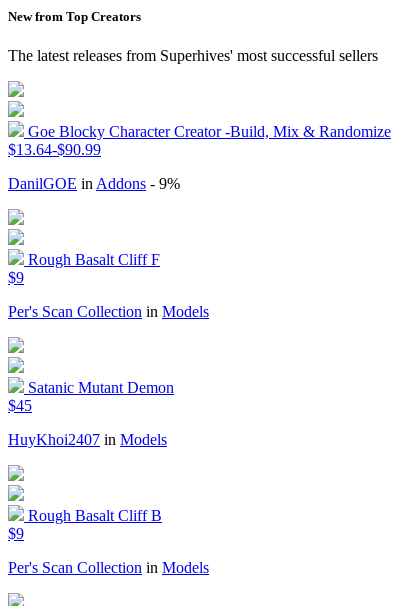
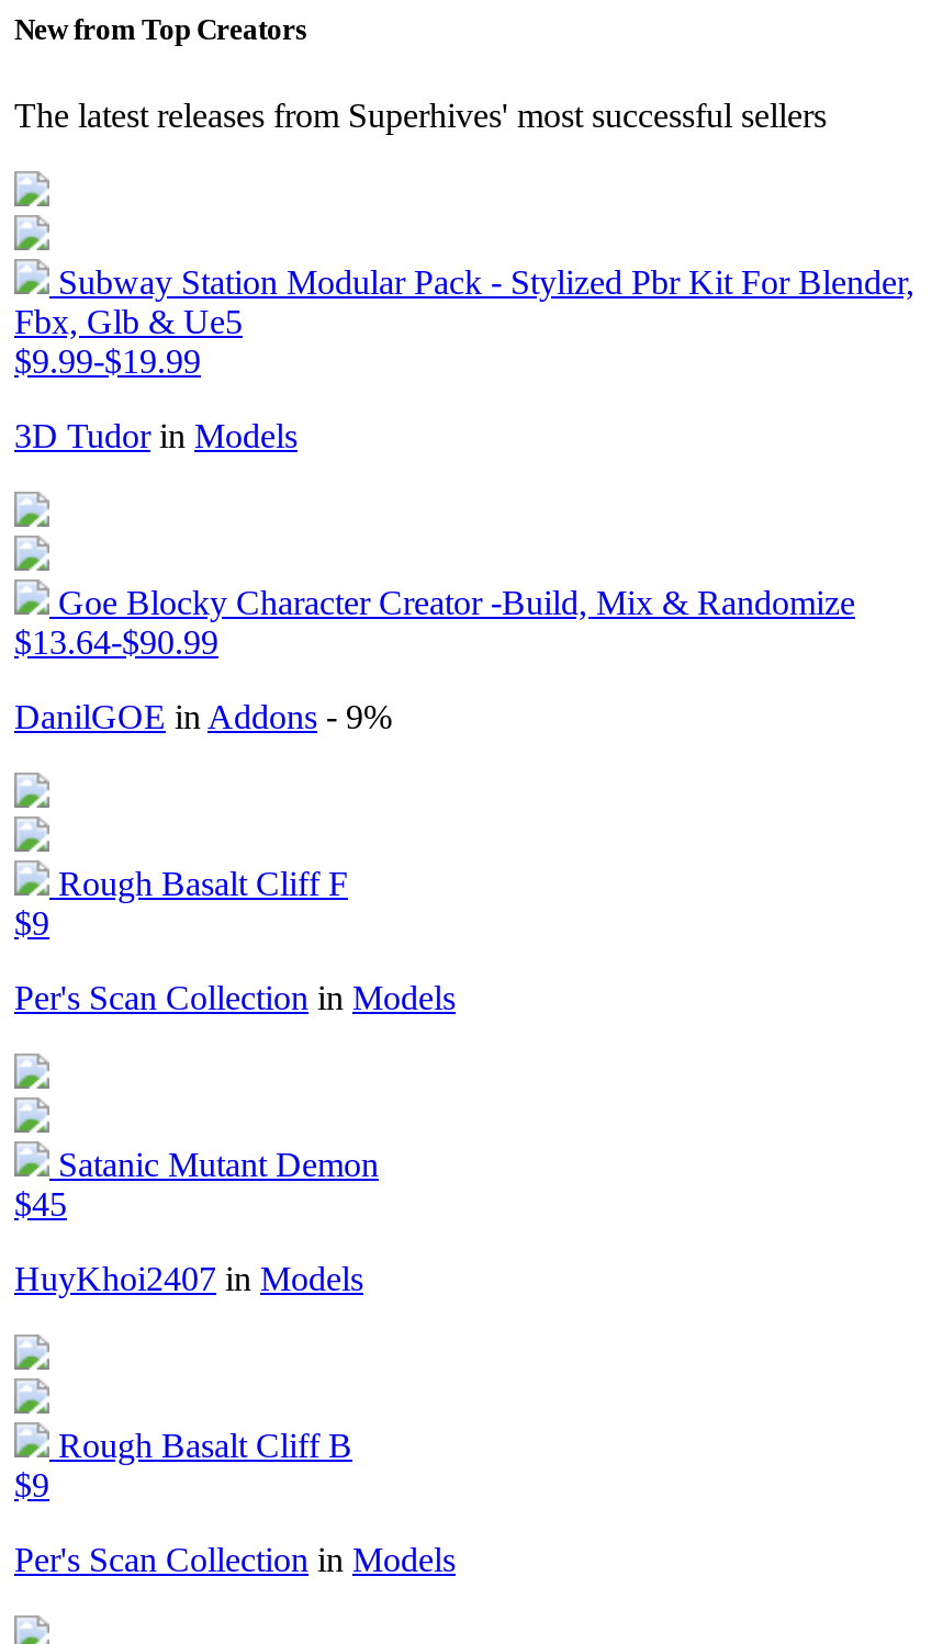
+ Subway Station Modular Pack - Stylized Pbr Kit For Blender,
+ Fbx, Glb & Ue5
+ $9.99-$19.99
+ 3D Tudor in Models
